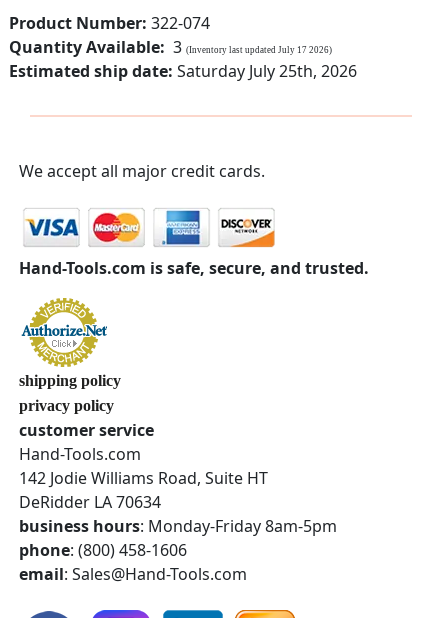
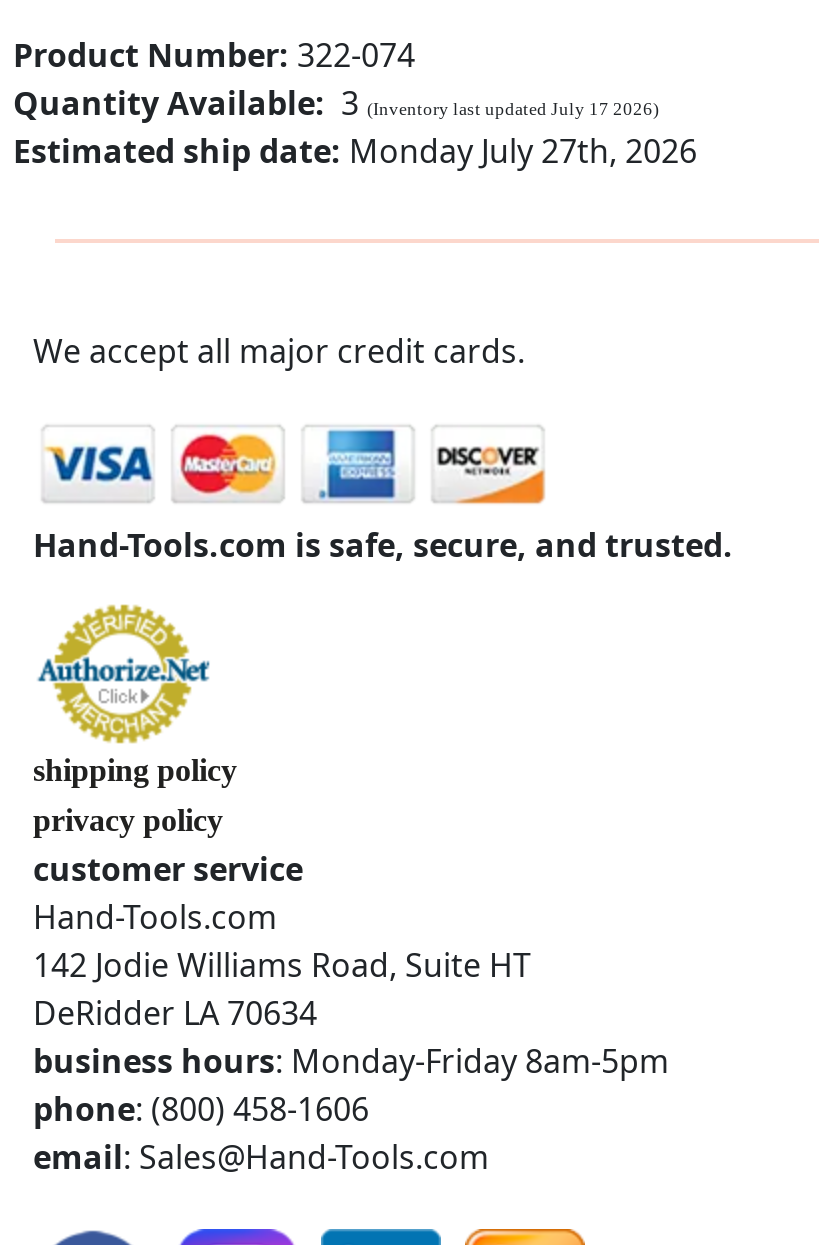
- Estimated ship date: Saturday July 25th, 2026
+ Estimated ship date: Monday July 27th, 2026
